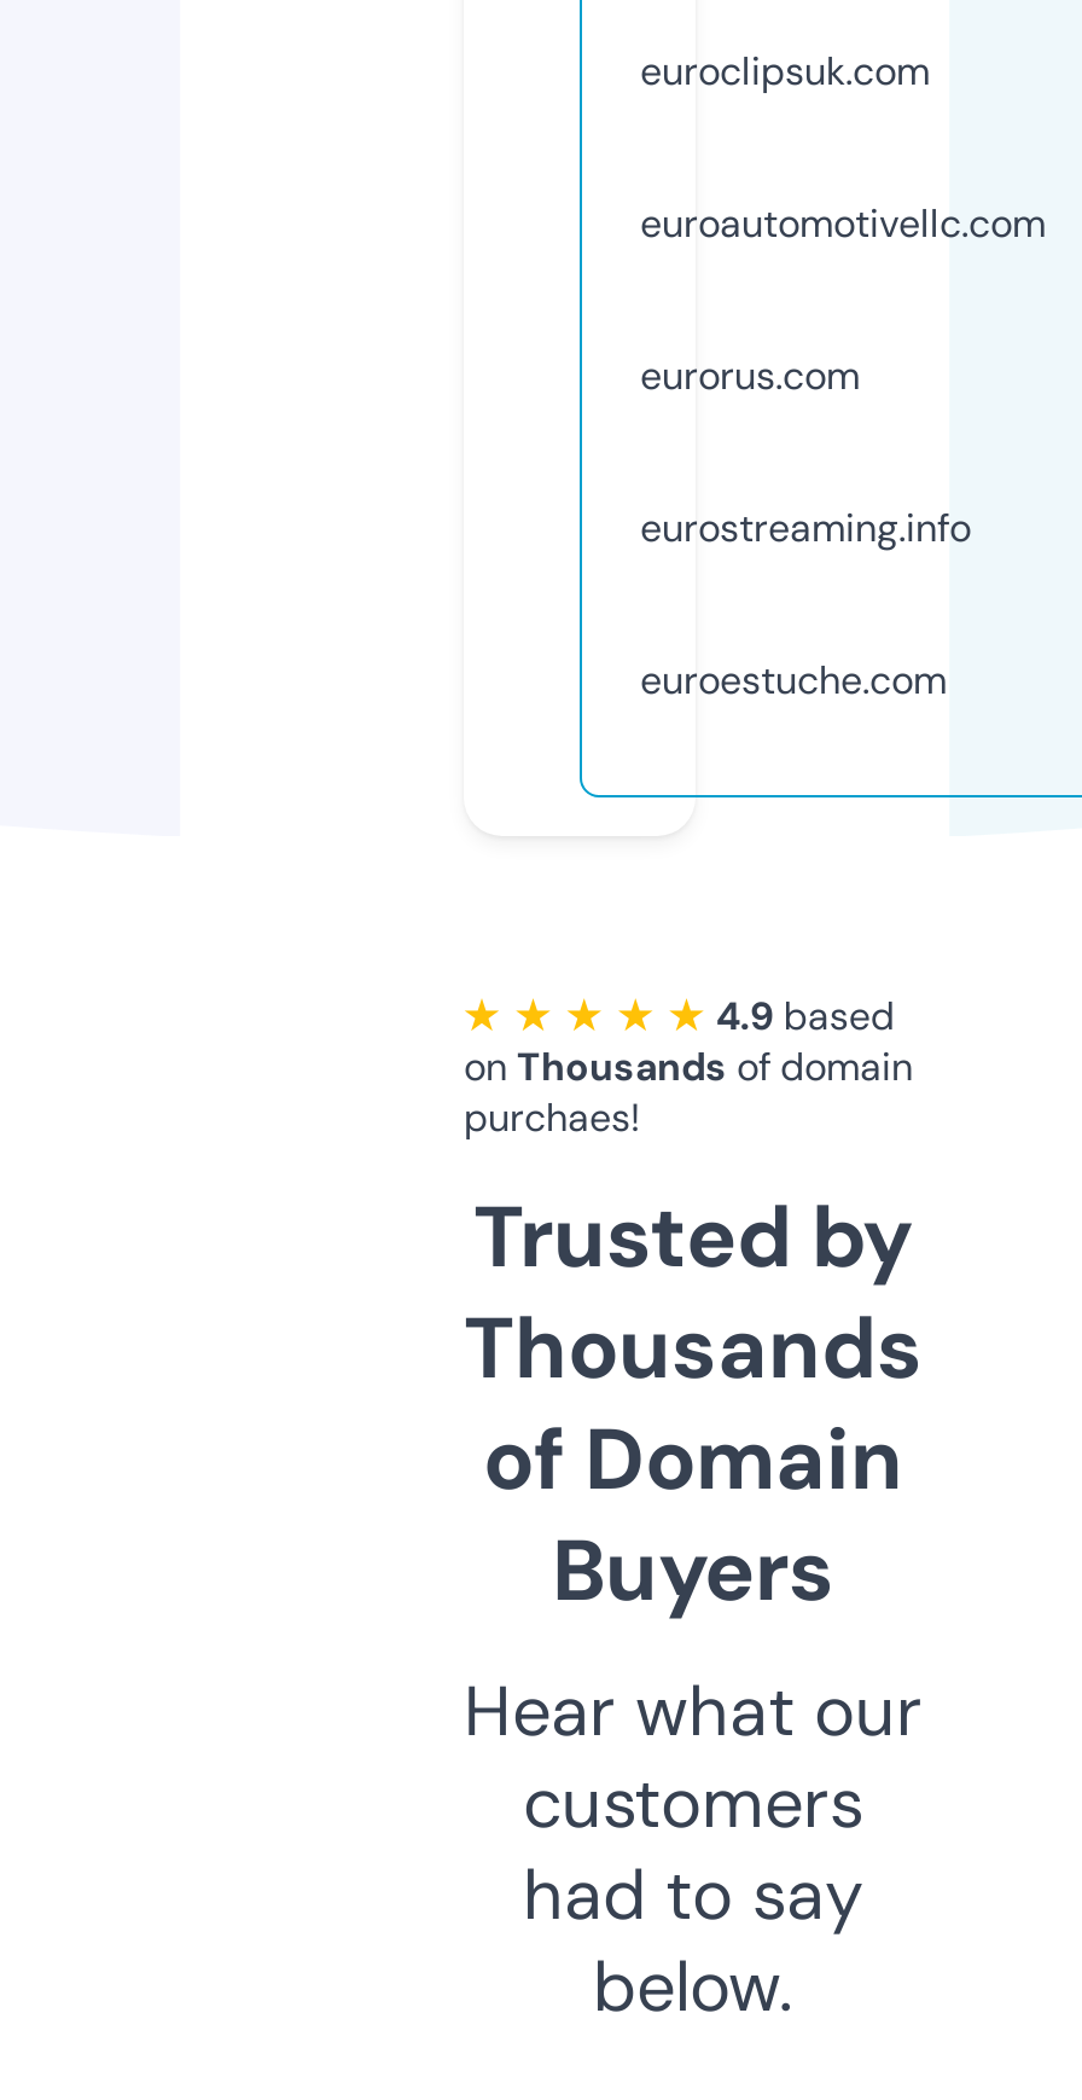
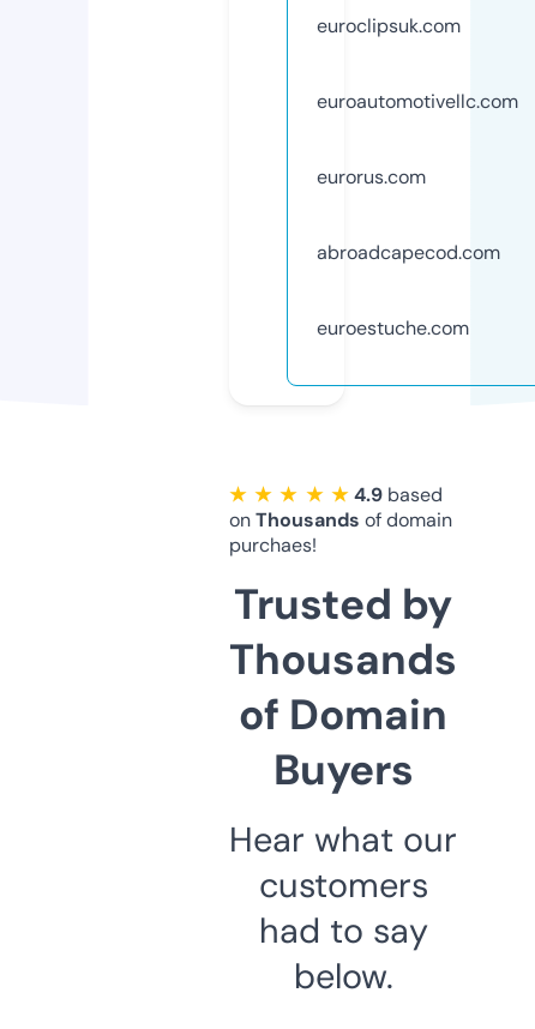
- eurostreaming.info
+ abroadcapecod.com
